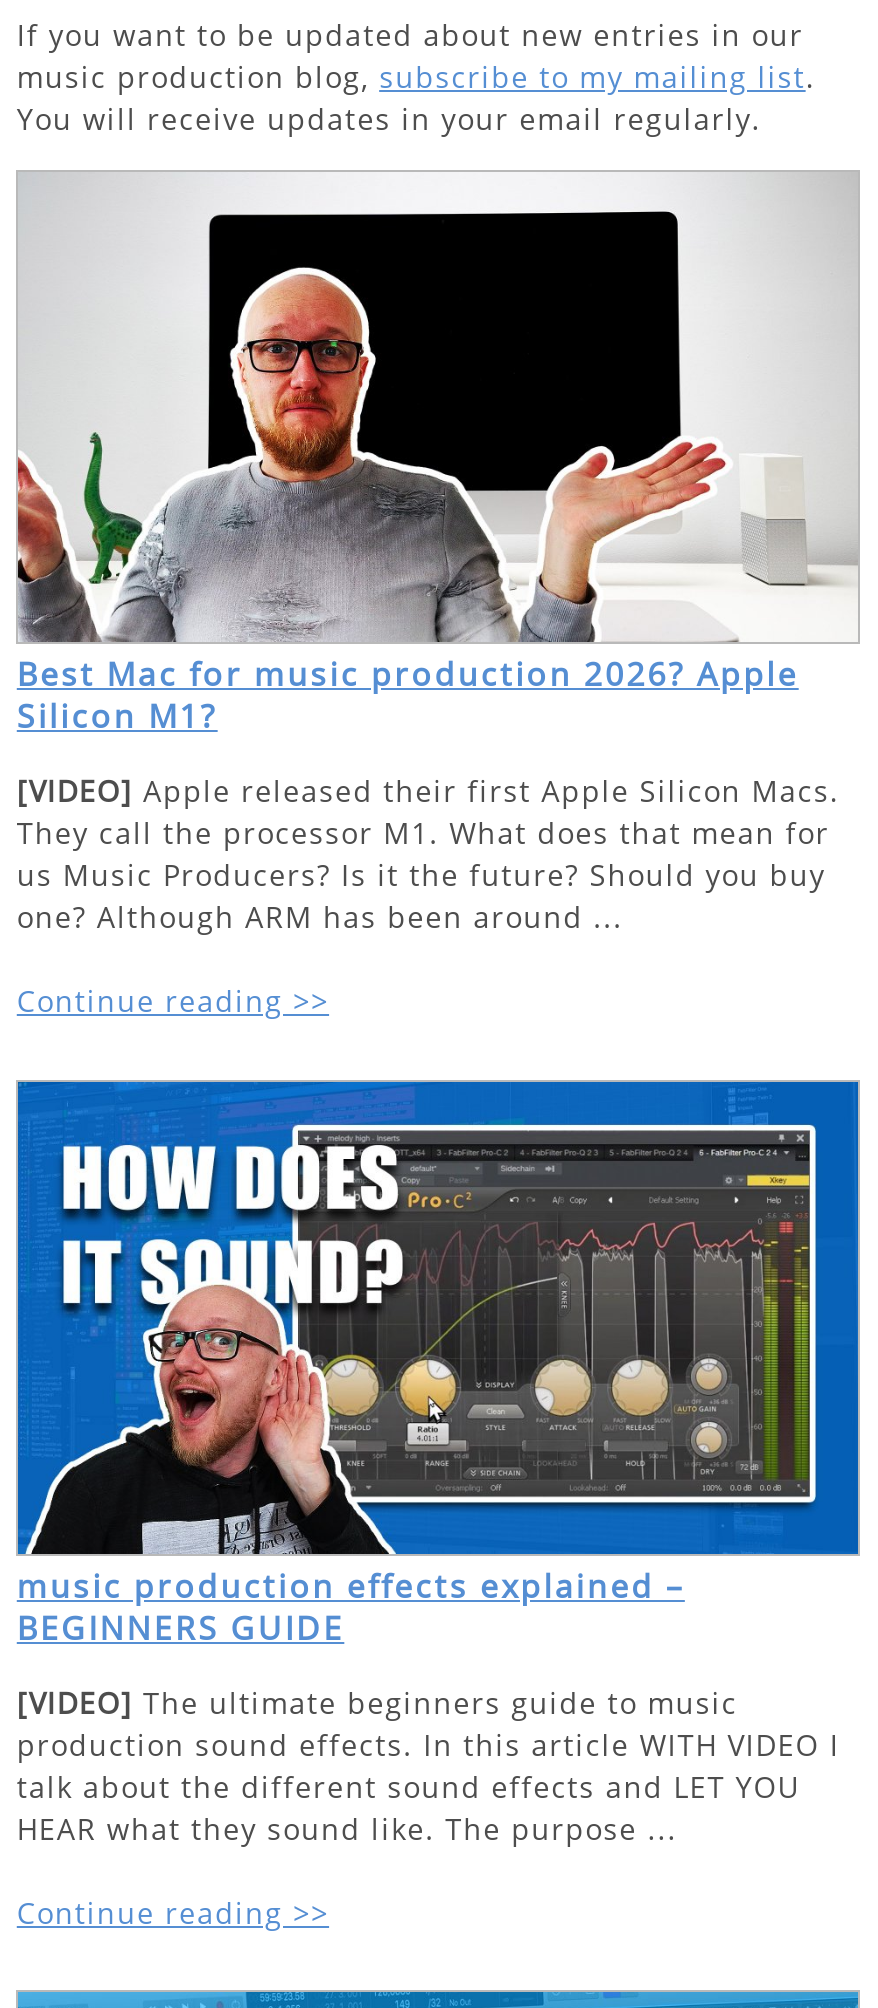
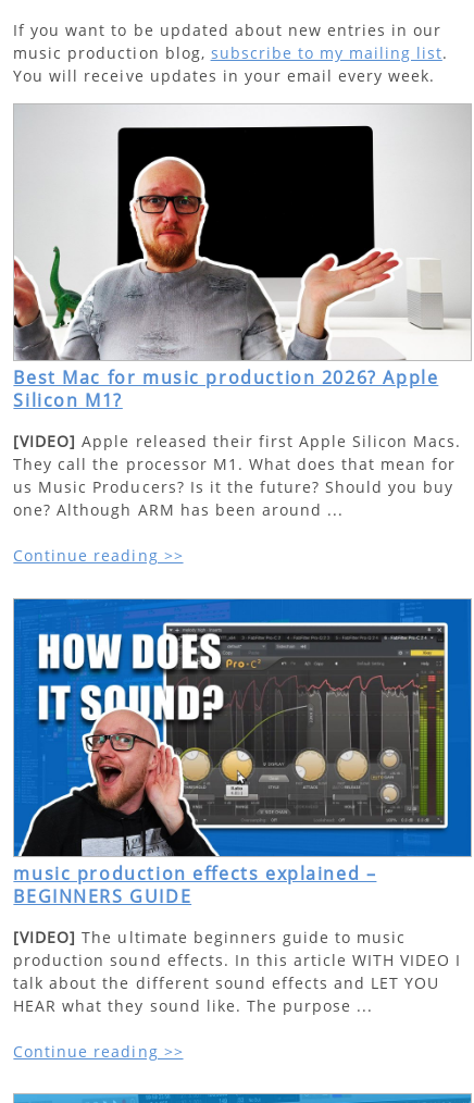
- You will receive updates in your email regularly.
+ You will receive updates in your email every week.
